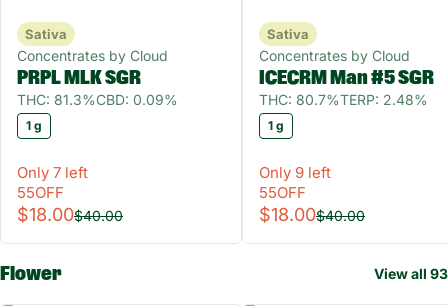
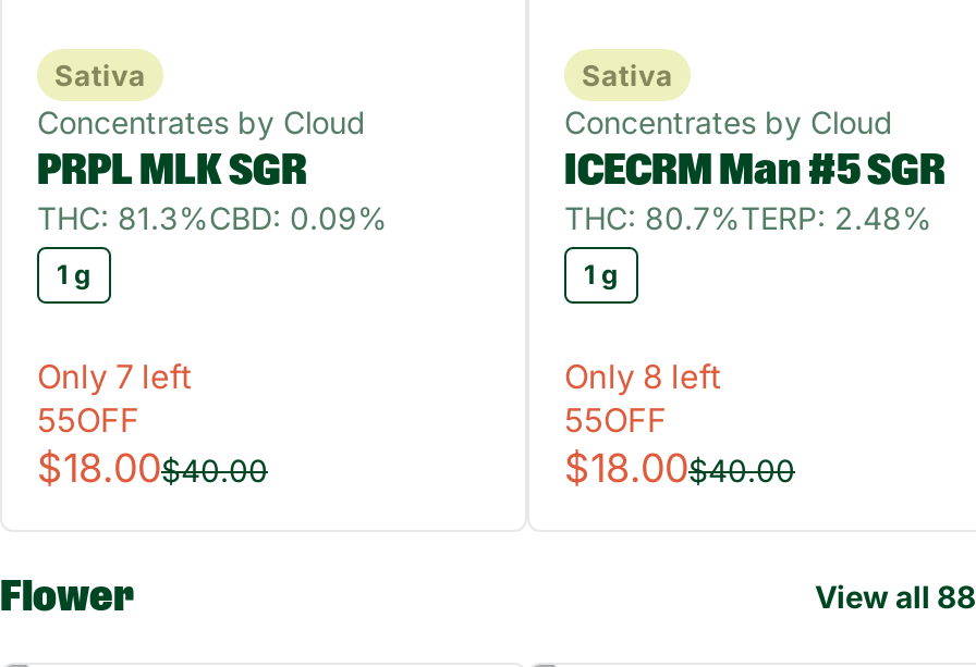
- Only 9 left
+ Only 8 left

- View all 93
+ View all 88
